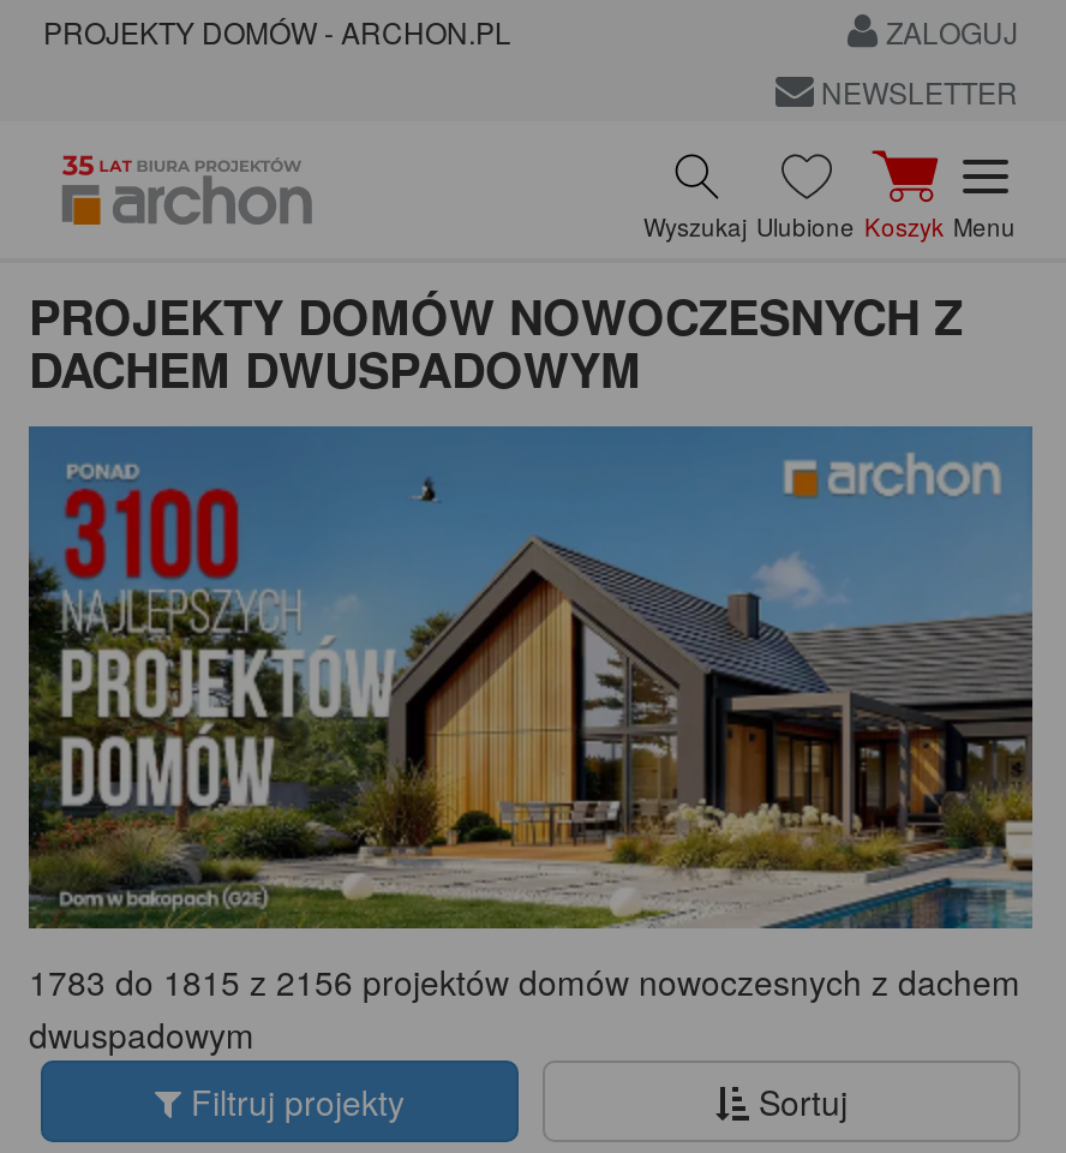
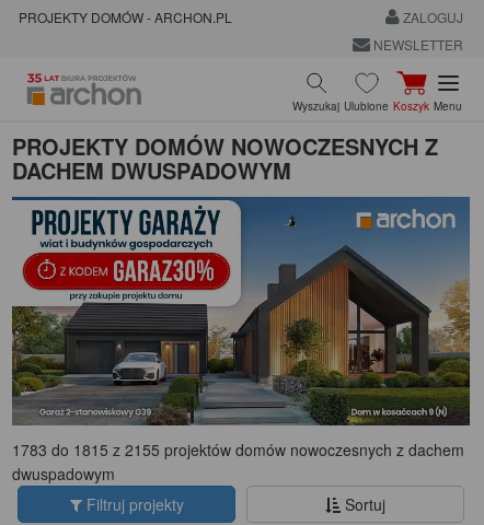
- [image]
- 1783 do 1815 z 2156 projektów domów nowoczesnych z dachem
+ [image]
+ 1783 do 1815 z 2155 projektów domów nowoczesnych z dachem
